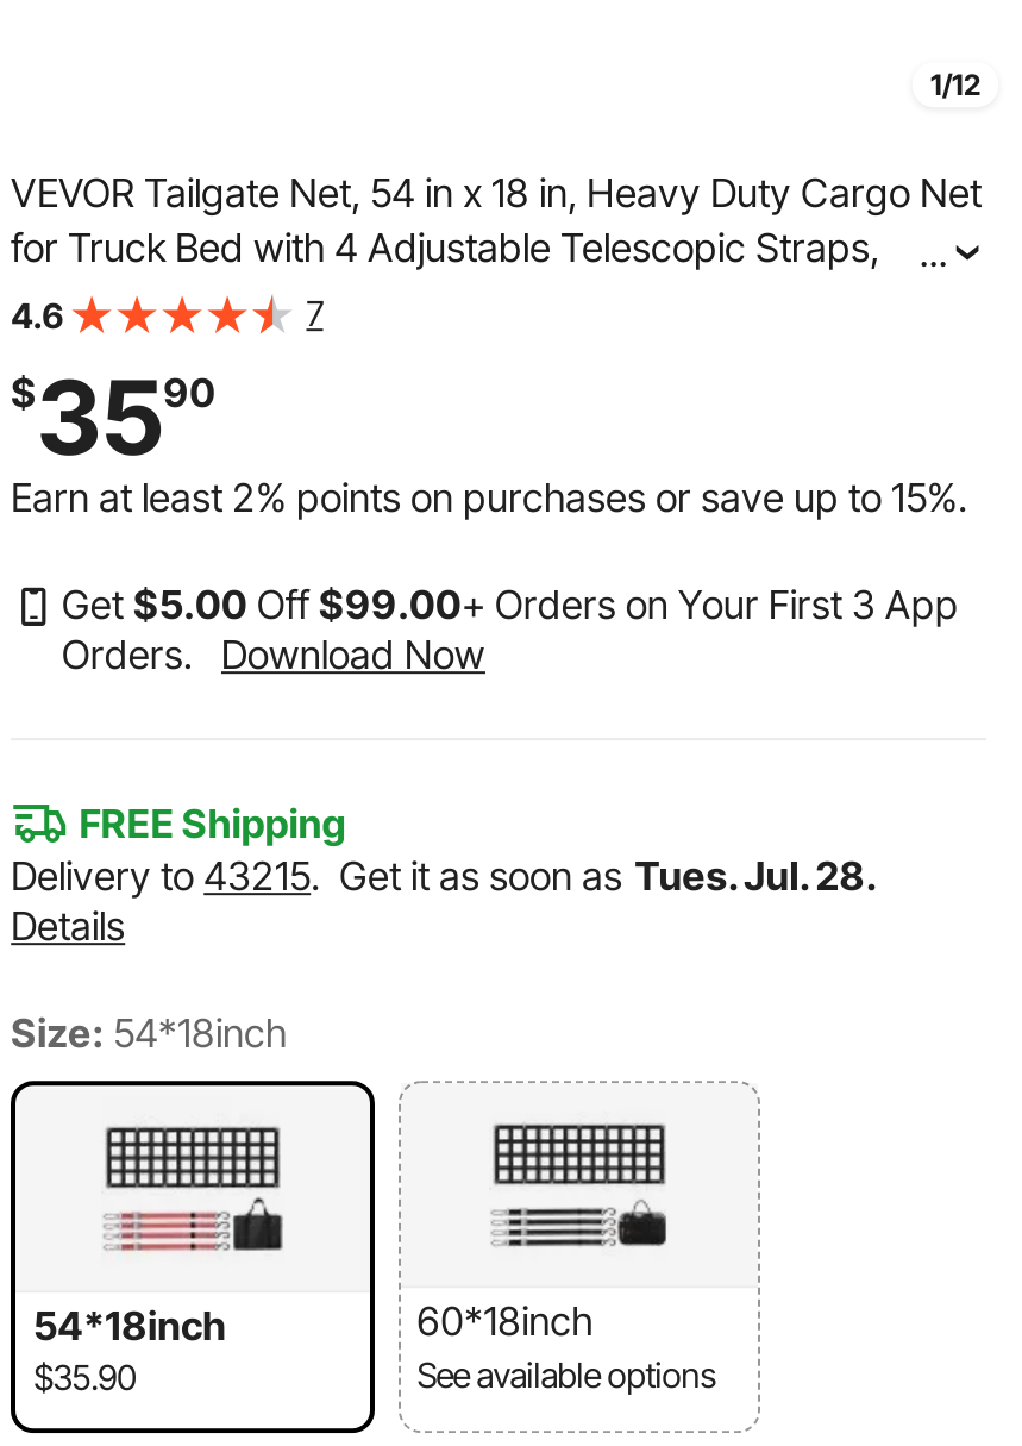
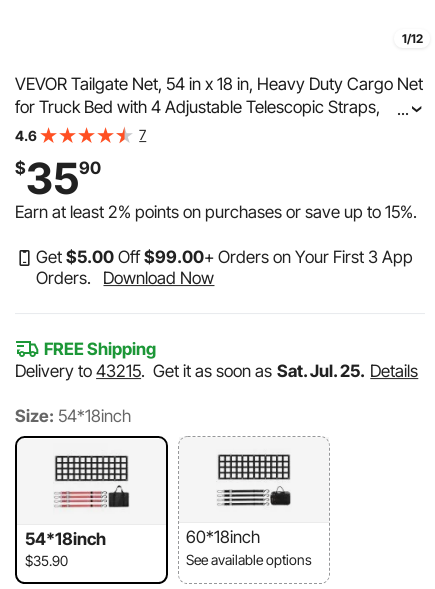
- Delivery to 43215. Get it as soon as Tues. Jul. 28.
- Details
+ Delivery to 43215. Get it as soon as Sat. Jul. 25. Details
